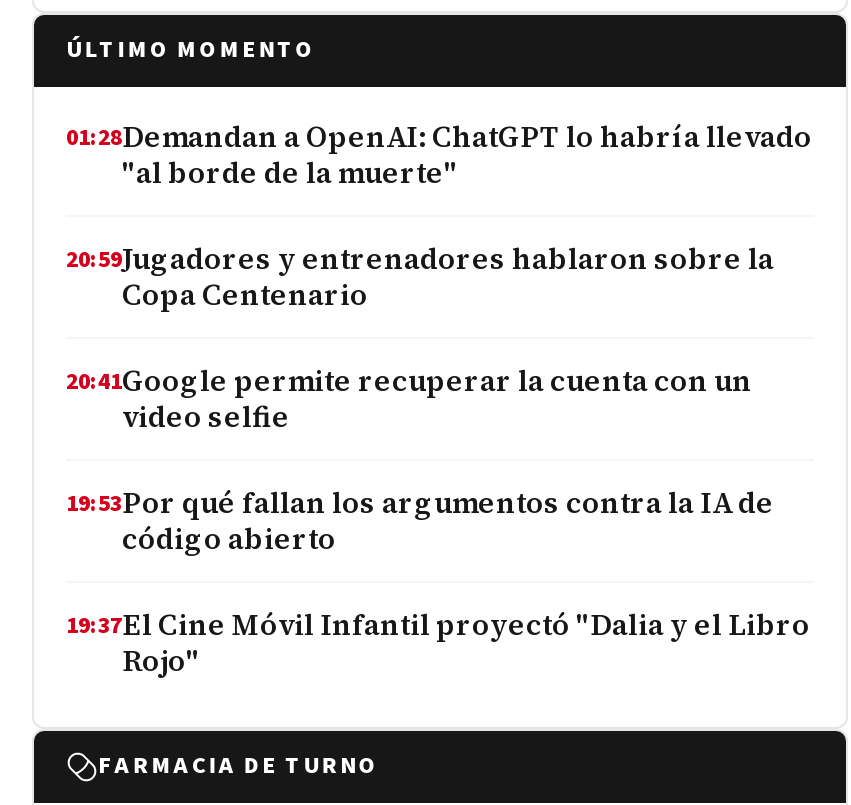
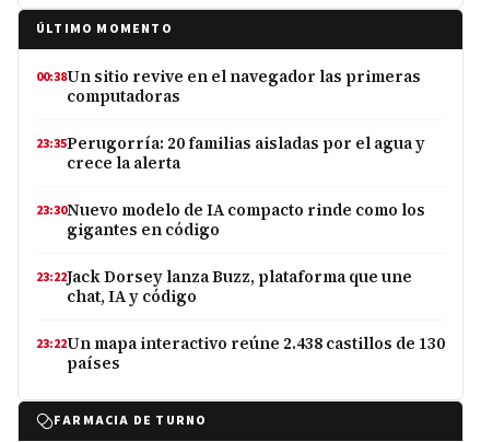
- 01:28Demandan a OpenAI: ChatGPT lo habría llevado
- "al borde de la muerte"
+ 00:38Un sitio revive en el navegador las primeras
+ computadoras

- 20:59Jugadores y entrenadores hablaron sobre la
- Copa Centenario
+ 23:35Perugorría: 20 familias aisladas por el agua y
+ crece la alerta

- 20:41Google permite recuperar la cuenta con un
- video selfie
+ 23:30Nuevo modelo de IA compacto rinde como los
+ gigantes en código

- 19:53Por qué fallan los argumentos contra la IA de
- código abierto
+ 23:22Jack Dorsey lanza Buzz, plataforma que une
+ chat, IA y código

- 19:37El Cine Móvil Infantil proyectó "Dalia y el Libro
- Rojo"
+ 23:22Un mapa interactivo reúne 2.438 castillos de 130
+ países
